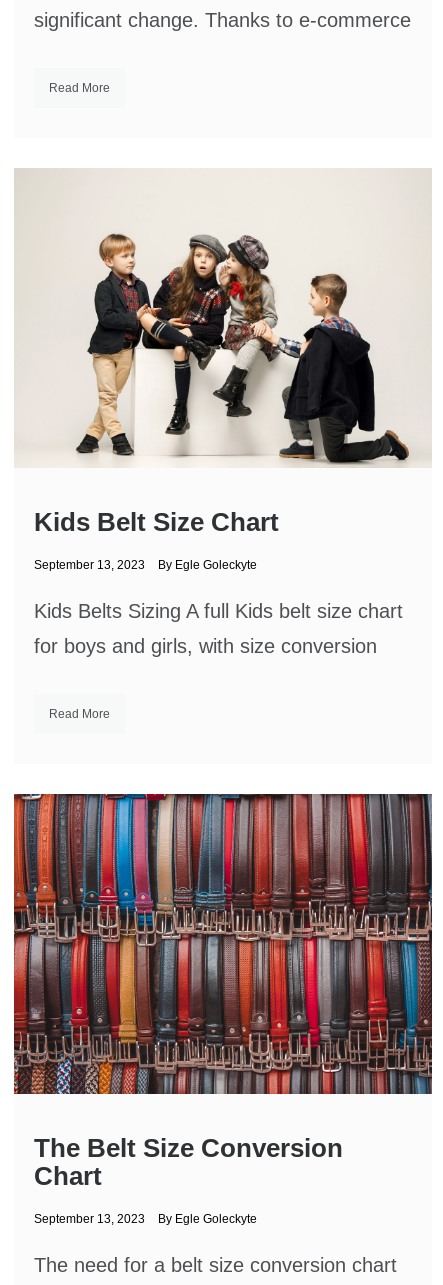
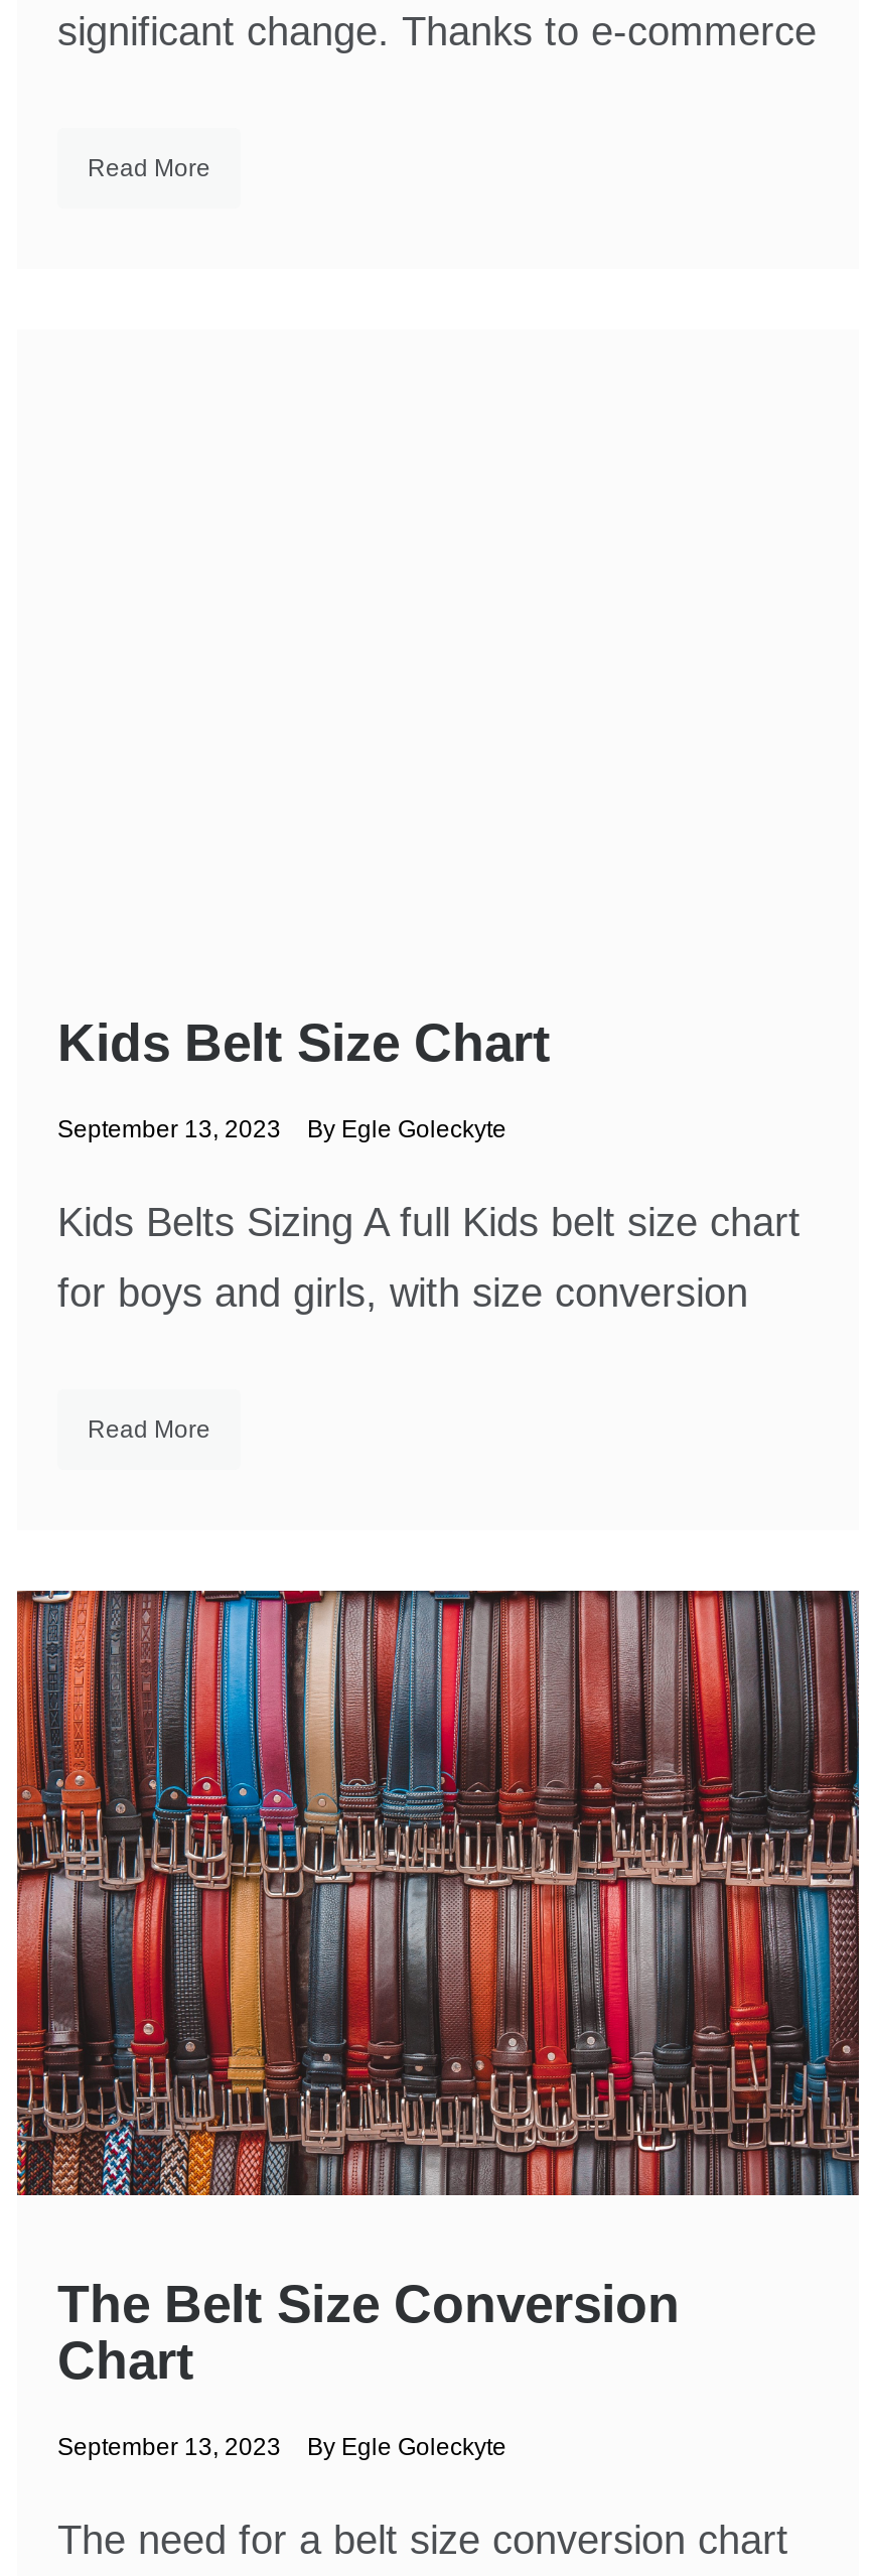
- [image]
